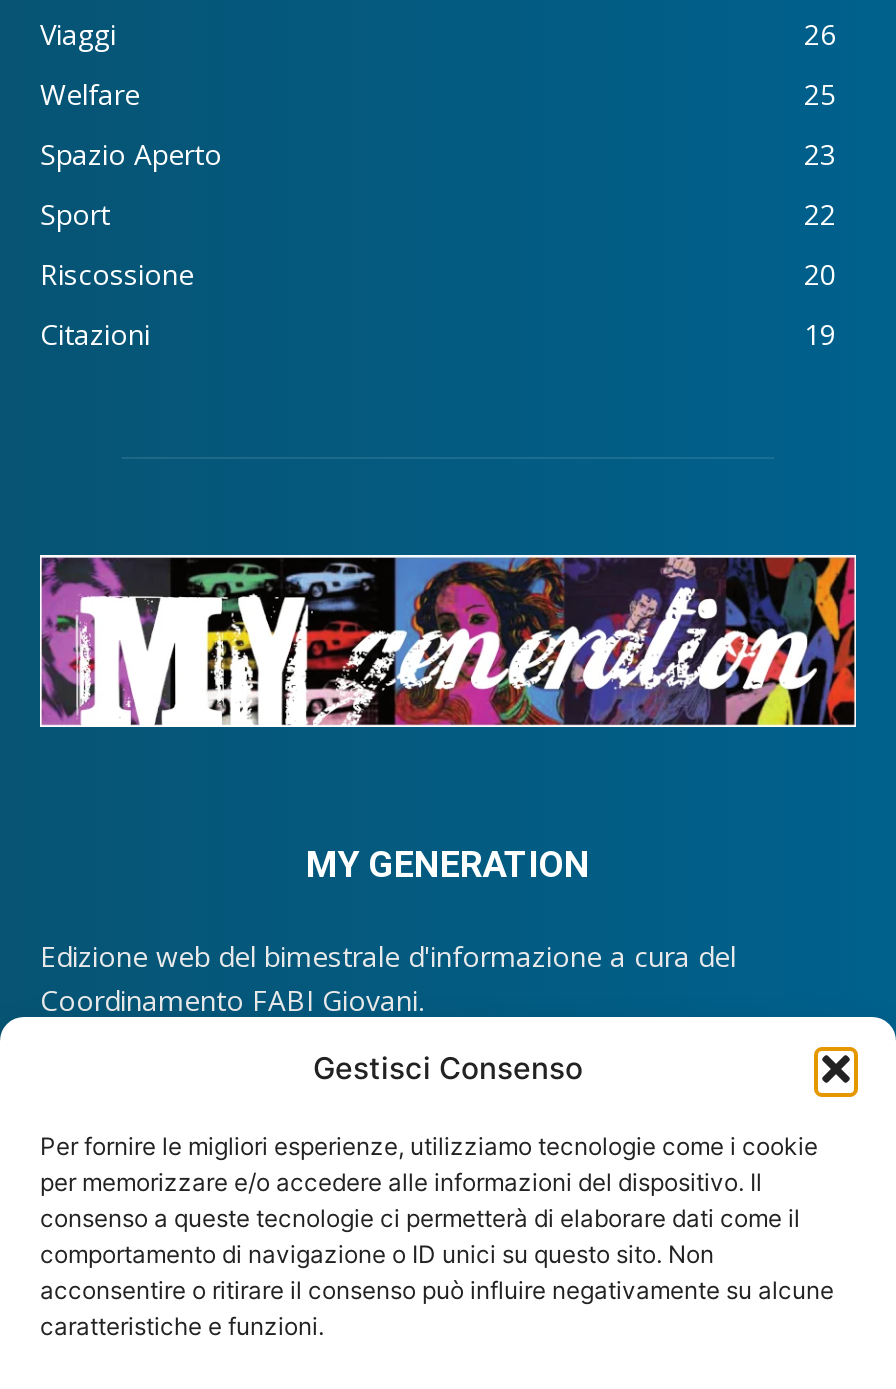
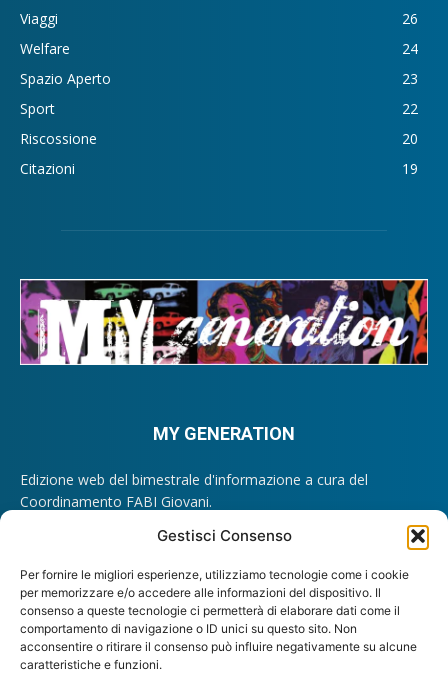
- 25
+ 24
